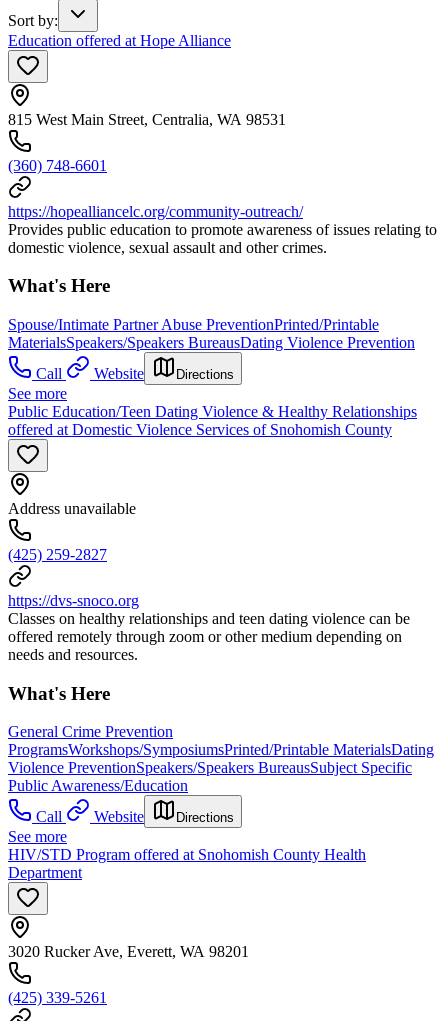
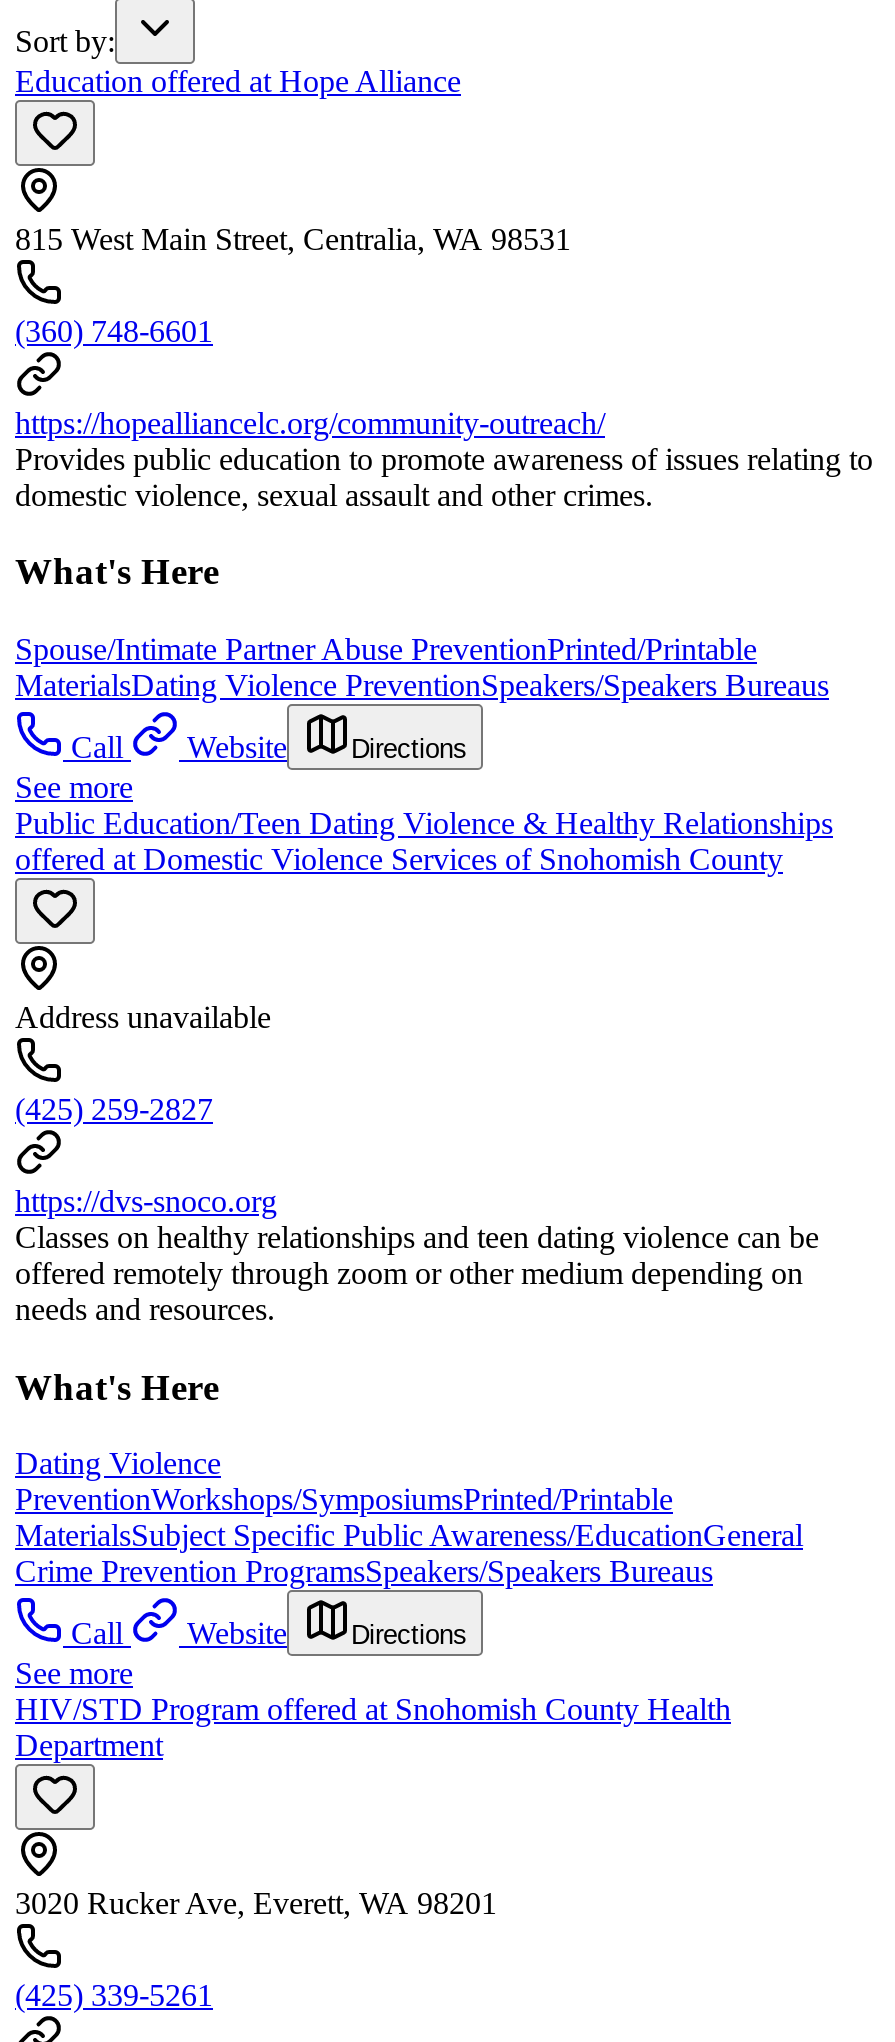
- MaterialsSpeakers/Speakers BureausDating Violence Prevention
+ MaterialsDating Violence PreventionSpeakers/Speakers Bureaus

- General Crime Prevention
- ProgramsWorkshops/SymposiumsPrinted/Printable MaterialsDating
- Violence PreventionSpeakers/Speakers BureausSubject Specific
- Public Awareness/Education
+ Dating Violence
+ PreventionWorkshops/SymposiumsPrinted/Printable
+ MaterialsSubject Specific Public Awareness/EducationGeneral
+ Crime Prevention ProgramsSpeakers/Speakers Bureaus
